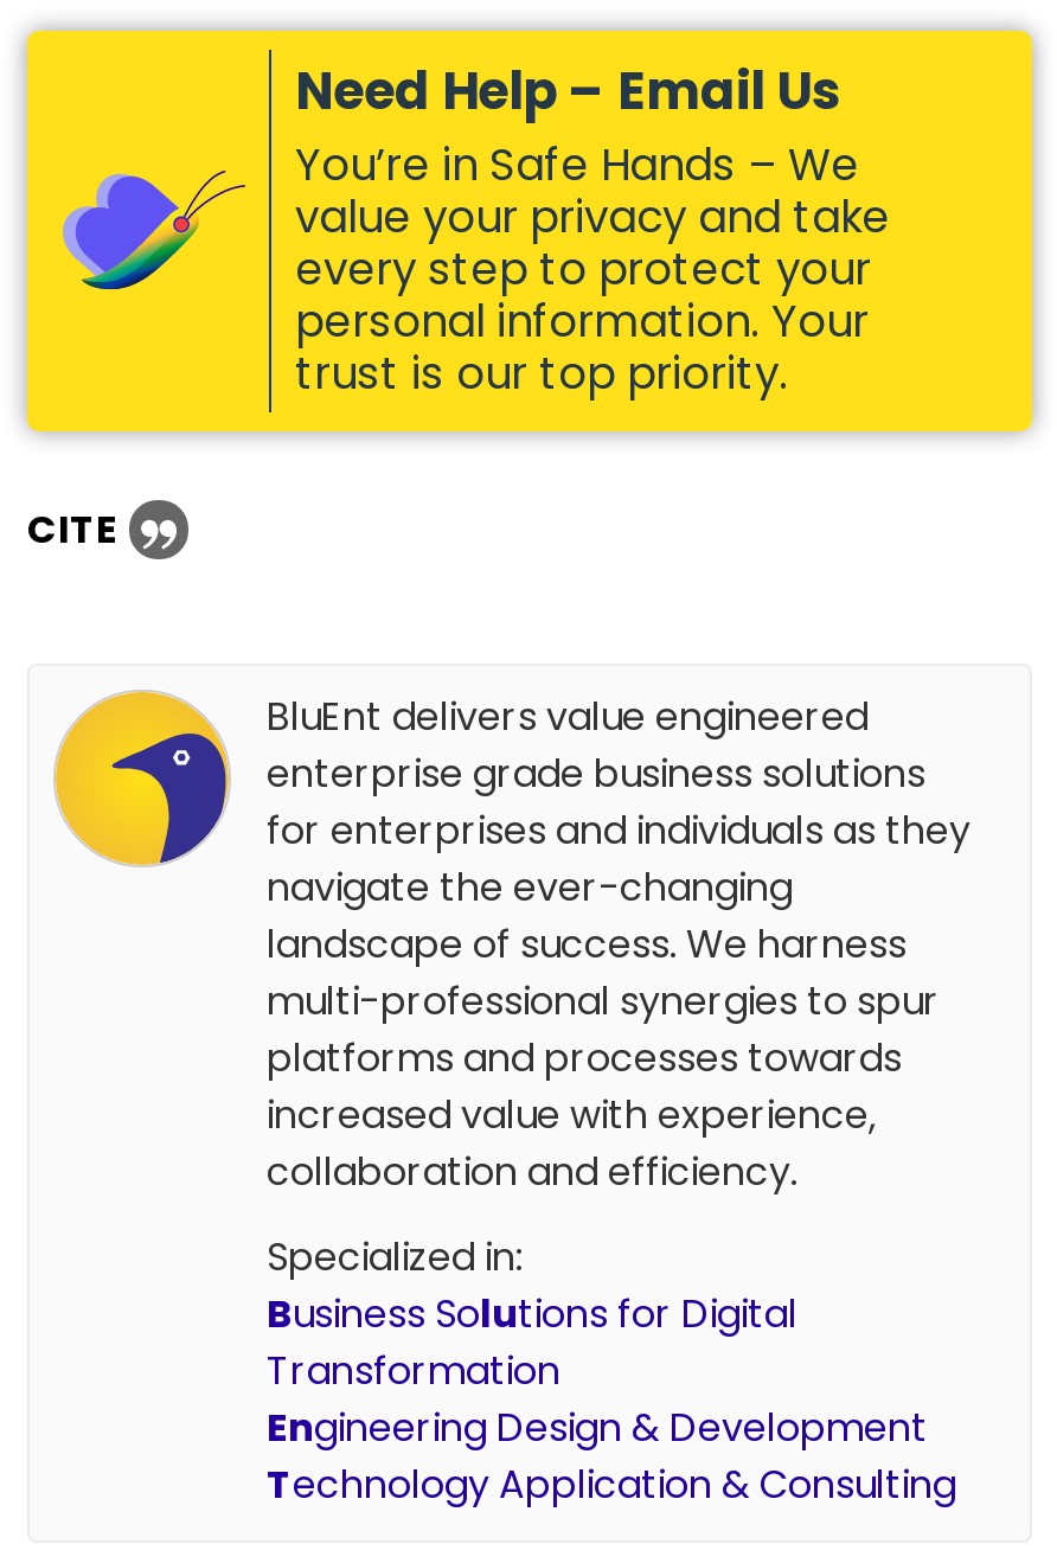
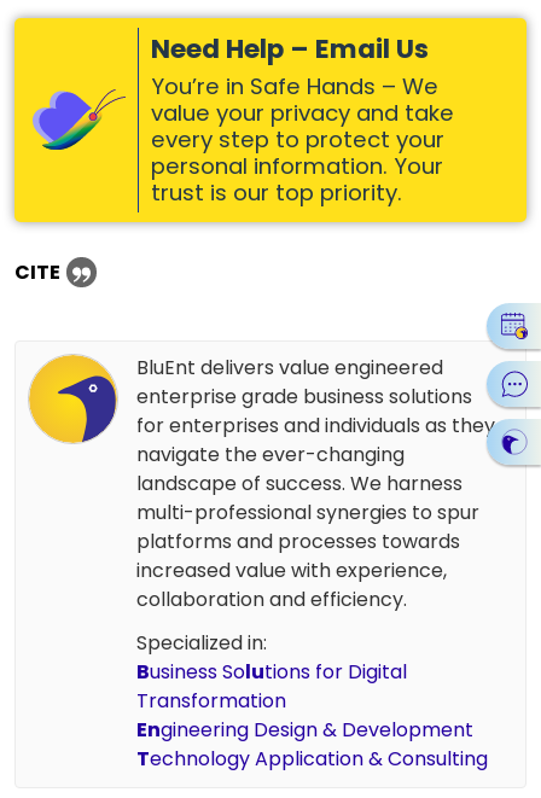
+ [image]

+ [image]

+ [image]
